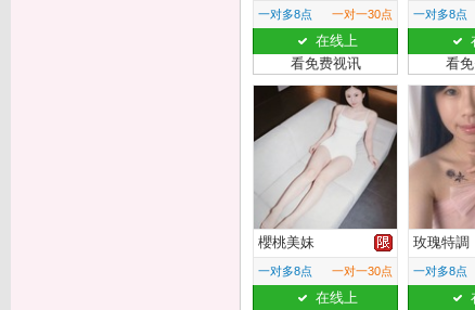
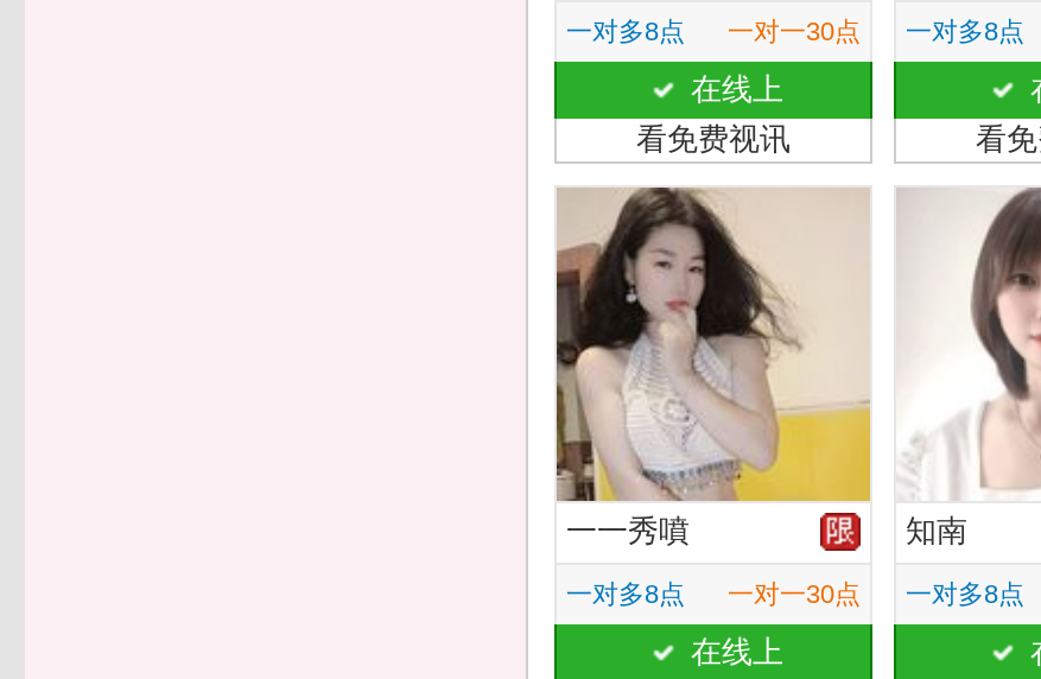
- [image]
- 櫻桃美妹
+ [image]
+ 一一秀噴

- [image]
- 玫瑰特調
+ [image]
+ 知南
